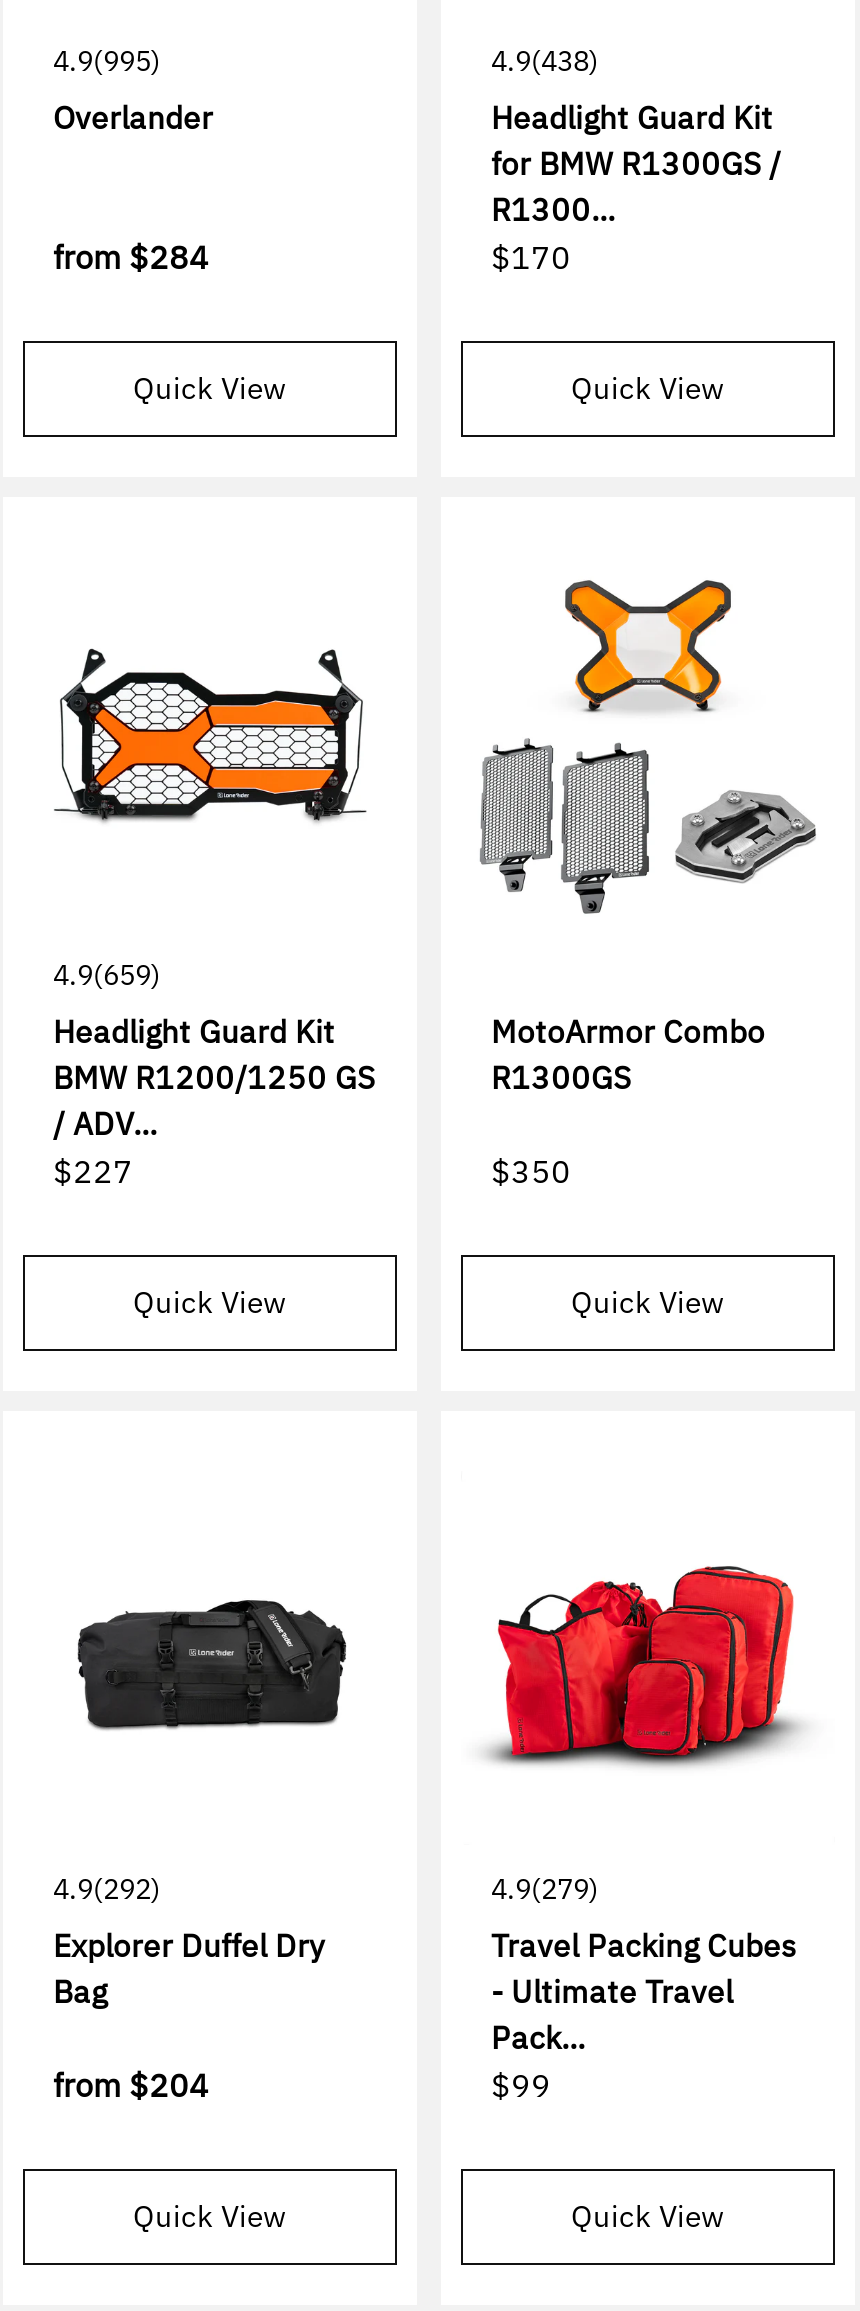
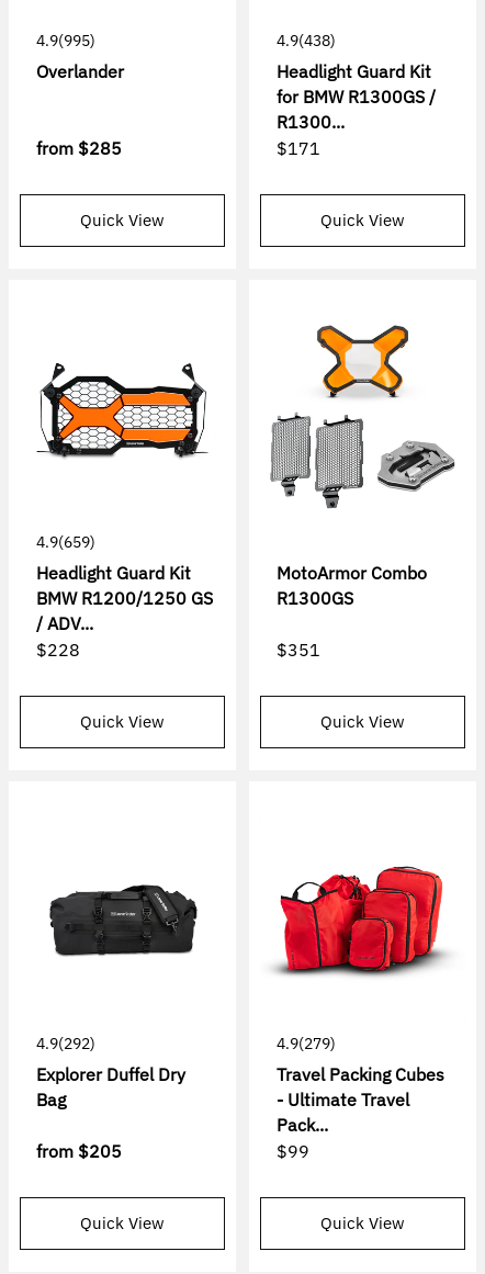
- from $284
+ from $285

- $170
+ $171

- $227
+ $228

- $350
+ $351

- from $204
+ from $205
